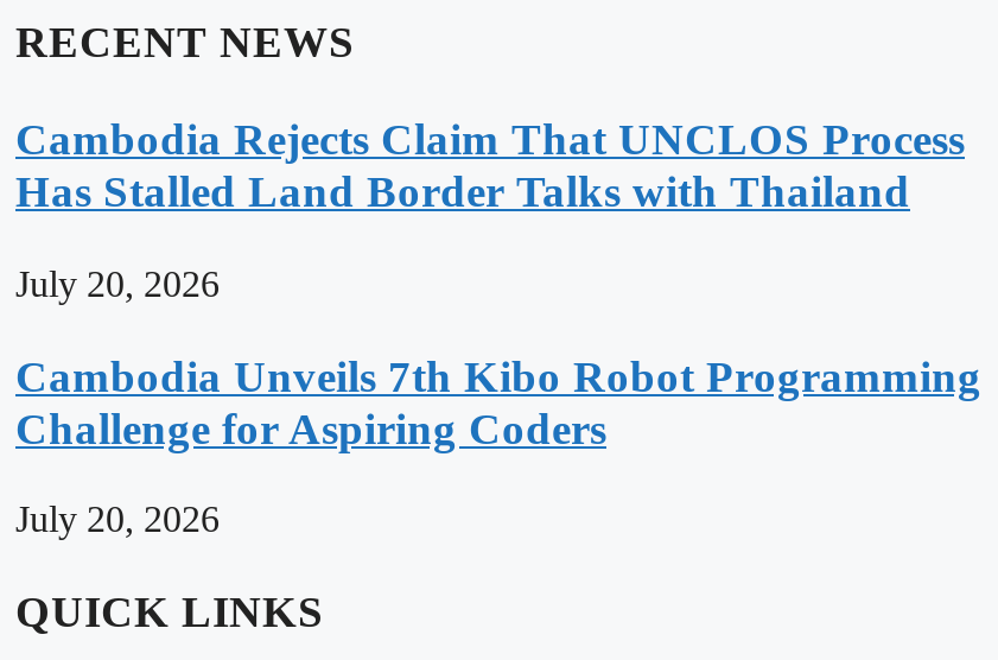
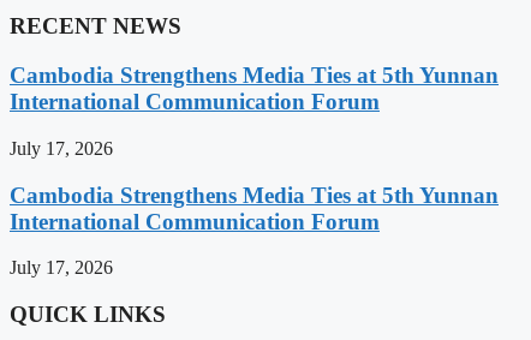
- Cambodia Rejects Claim That UNCLOS Process
- Has Stalled Land Border Talks with Thailand
+ Cambodia Strengthens Media Ties at 5th Yunnan
+ International Communication Forum

- July 20, 2026
+ July 17, 2026

- Cambodia Unveils 7th Kibo Robot Programming
- Challenge for Aspiring Coders
+ Cambodia Strengthens Media Ties at 5th Yunnan
+ International Communication Forum

- July 20, 2026
+ July 17, 2026
